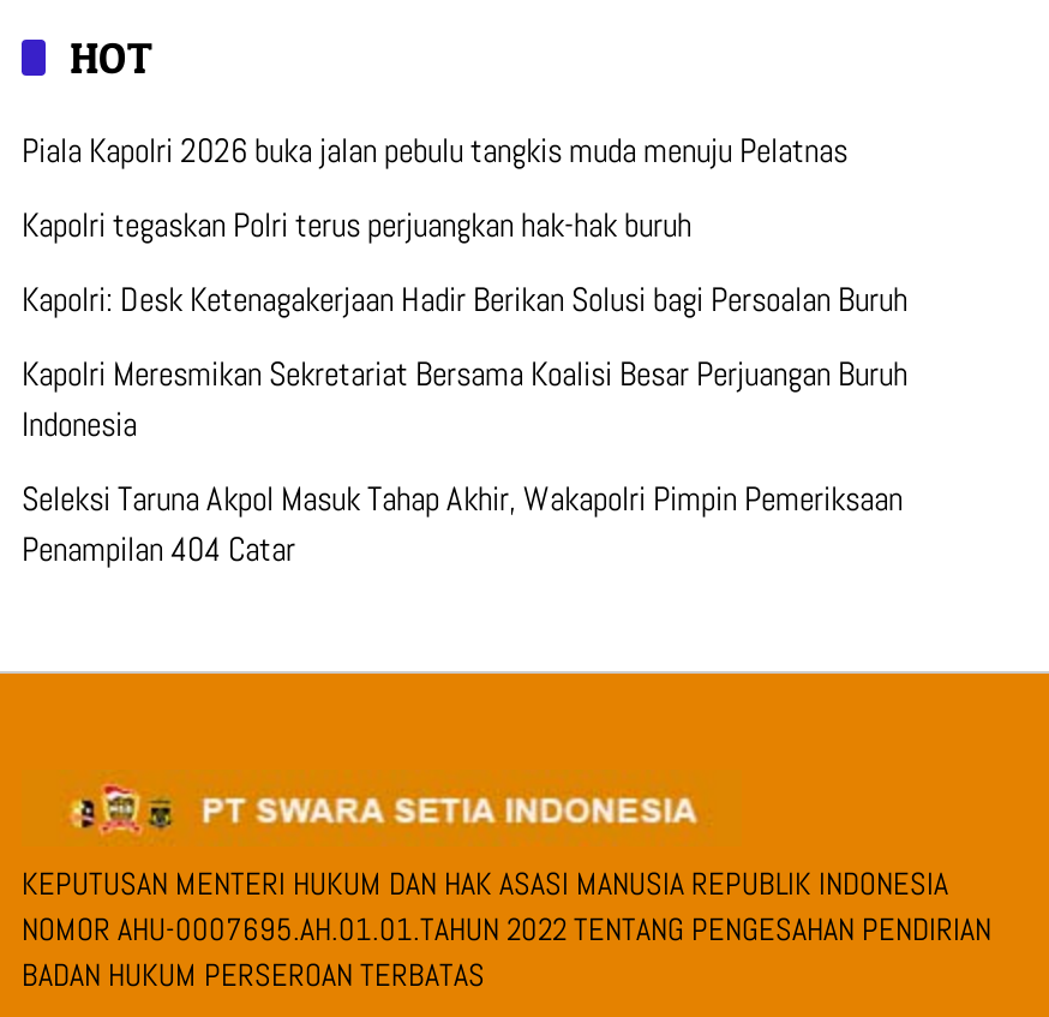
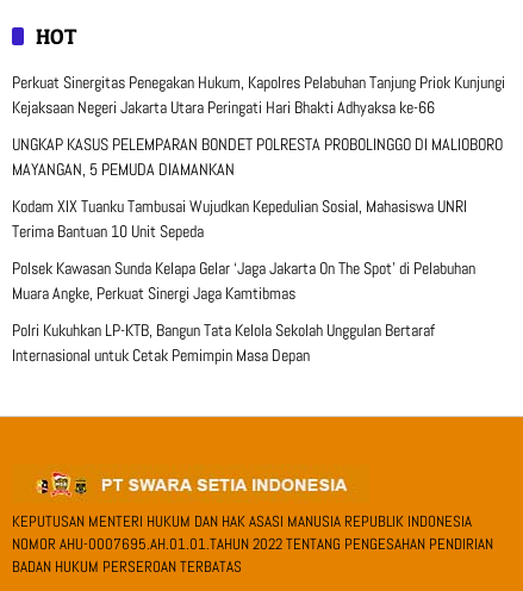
- Piala Kapolri 2026 buka jalan pebulu tangkis muda menuju Pelatnas
+ Perkuat Sinergitas Penegakan Hukum, Kapolres Pelabuhan Tanjung Priok Kunjungi
+ Kejaksaan Negeri Jakarta Utara Peringati Hari Bhakti Adhyaksa ke-66

- Kapolri tegaskan Polri terus perjuangkan hak-hak buruh
+ UNGKAP KASUS PELEMPARAN BONDET POLRESTA PROBOLINGGO DI MALIOBORO
+ MAYANGAN, 5 PEMUDA DIAMANKAN

- Kapolri: Desk Ketenagakerjaan Hadir Berikan Solusi bagi Persoalan Buruh
+ Kodam XIX Tuanku Tambusai Wujudkan Kepedulian Sosial, Mahasiswa UNRI
+ Terima Bantuan 10 Unit Sepeda

- Kapolri Meresmikan Sekretariat Bersama Koalisi Besar Perjuangan Buruh
- Indonesia
+ Polsek Kawasan Sunda Kelapa Gelar ‘Jaga Jakarta On The Spot’ di Pelabuhan
+ Muara Angke, Perkuat Sinergi Jaga Kamtibmas

- Seleksi Taruna Akpol Masuk Tahap Akhir, Wakapolri Pimpin Pemeriksaan
- Penampilan 404 Catar
+ Polri Kukuhkan LP-KTB, Bangun Tata Kelola Sekolah Unggulan Bertaraf
+ Internasional untuk Cetak Pemimpin Masa Depan
